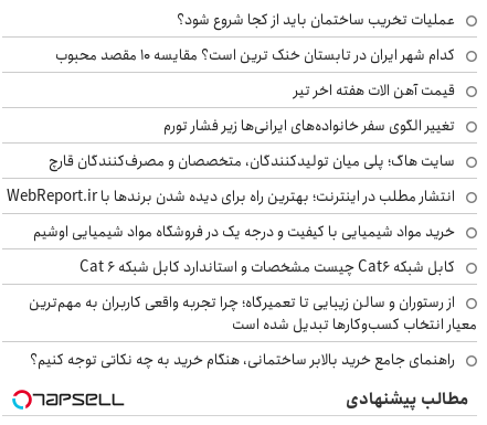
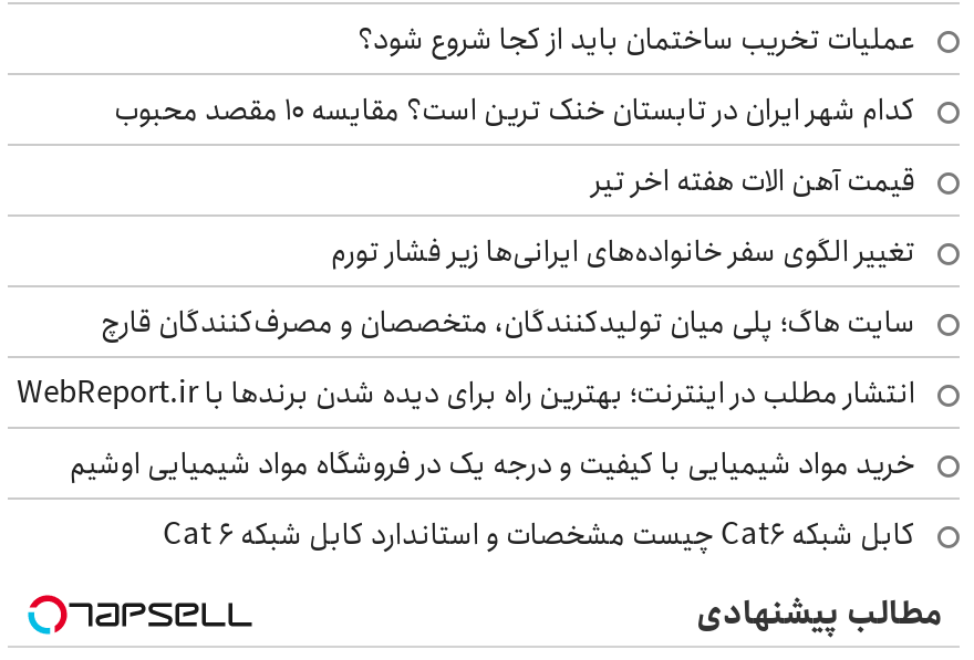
- از رستوران و سالن زیبایی تا تعمیرگاه؛ چرا تجربه واقعی کاربران به مهم‌ترین
- معیار انتخاب کسب‌وکارها تبدیل شده است
- راهنمای جامع خرید بالابر ساختمانی، هنگام خرید به چه نکاتی توجه کنیم؟
